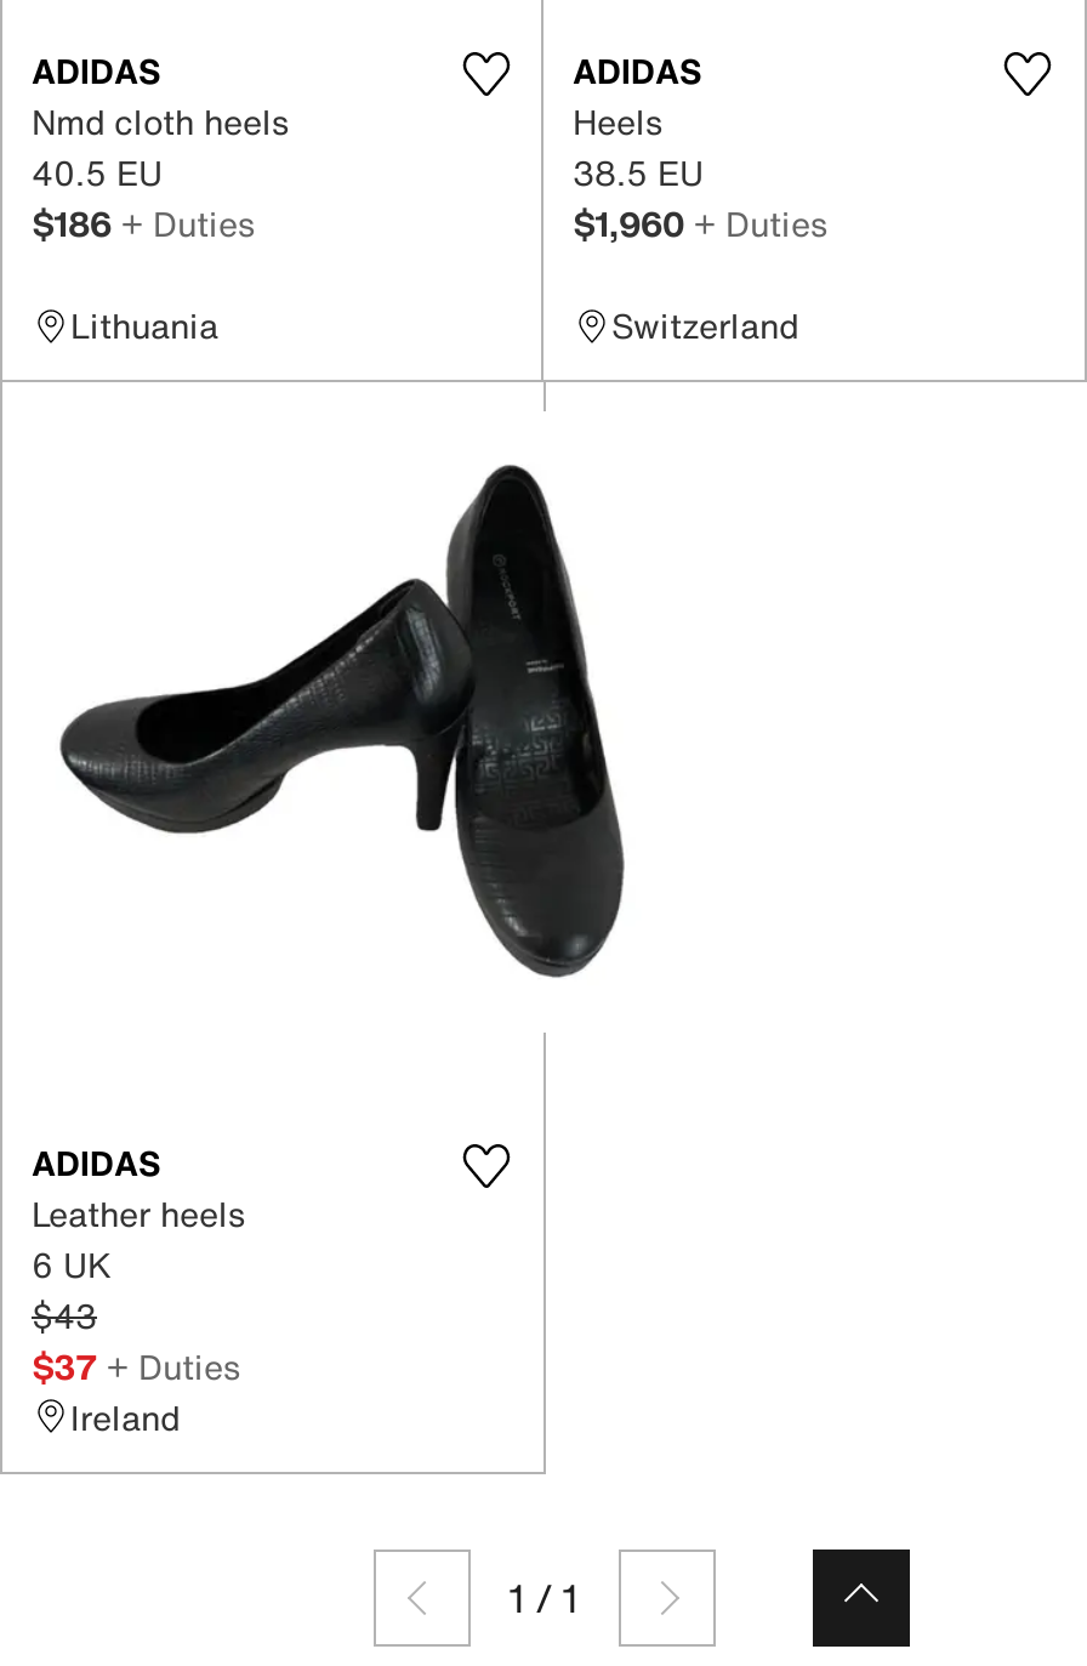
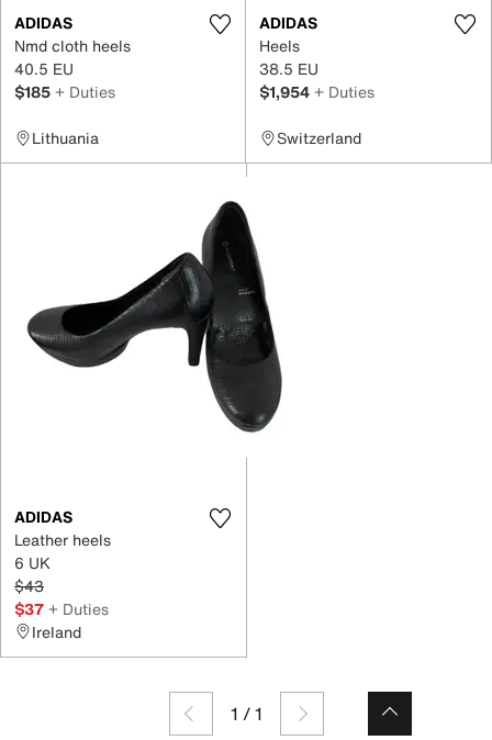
- $186 + Duties
+ $185 + Duties

- $1,960 + Duties
+ $1,954 + Duties
